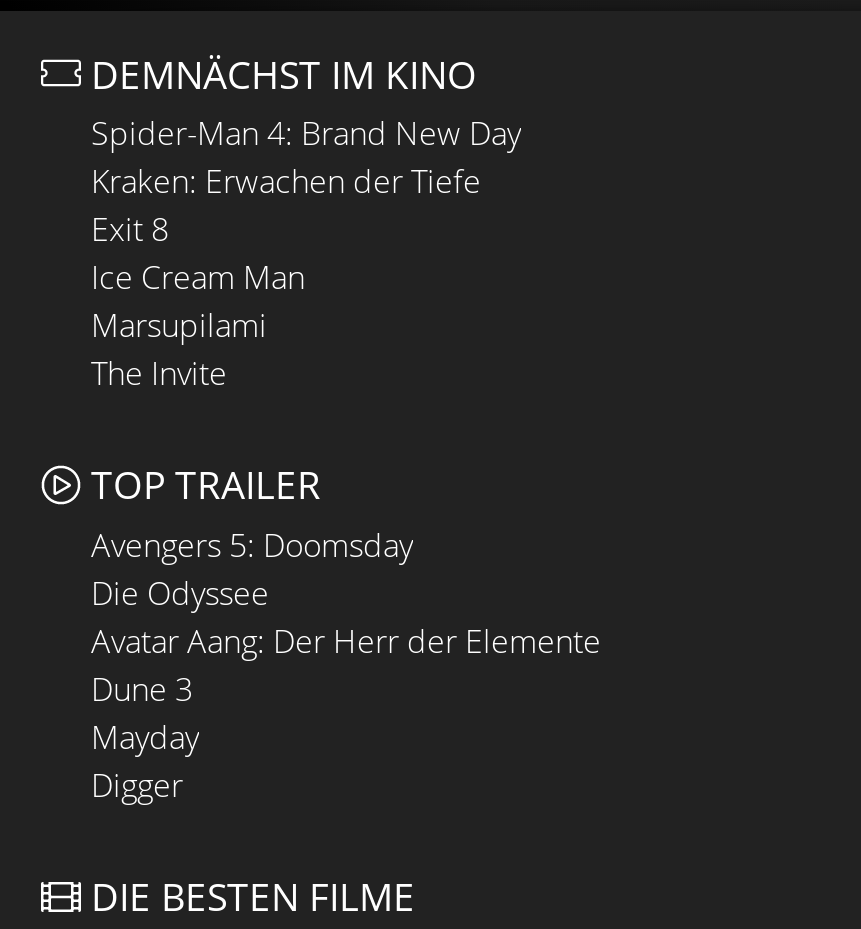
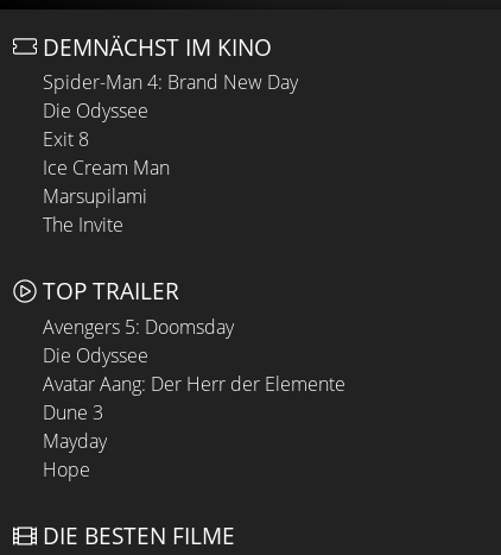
- Kraken: Erwachen der Tiefe
+ Die Odyssee

- Digger
+ Hope
